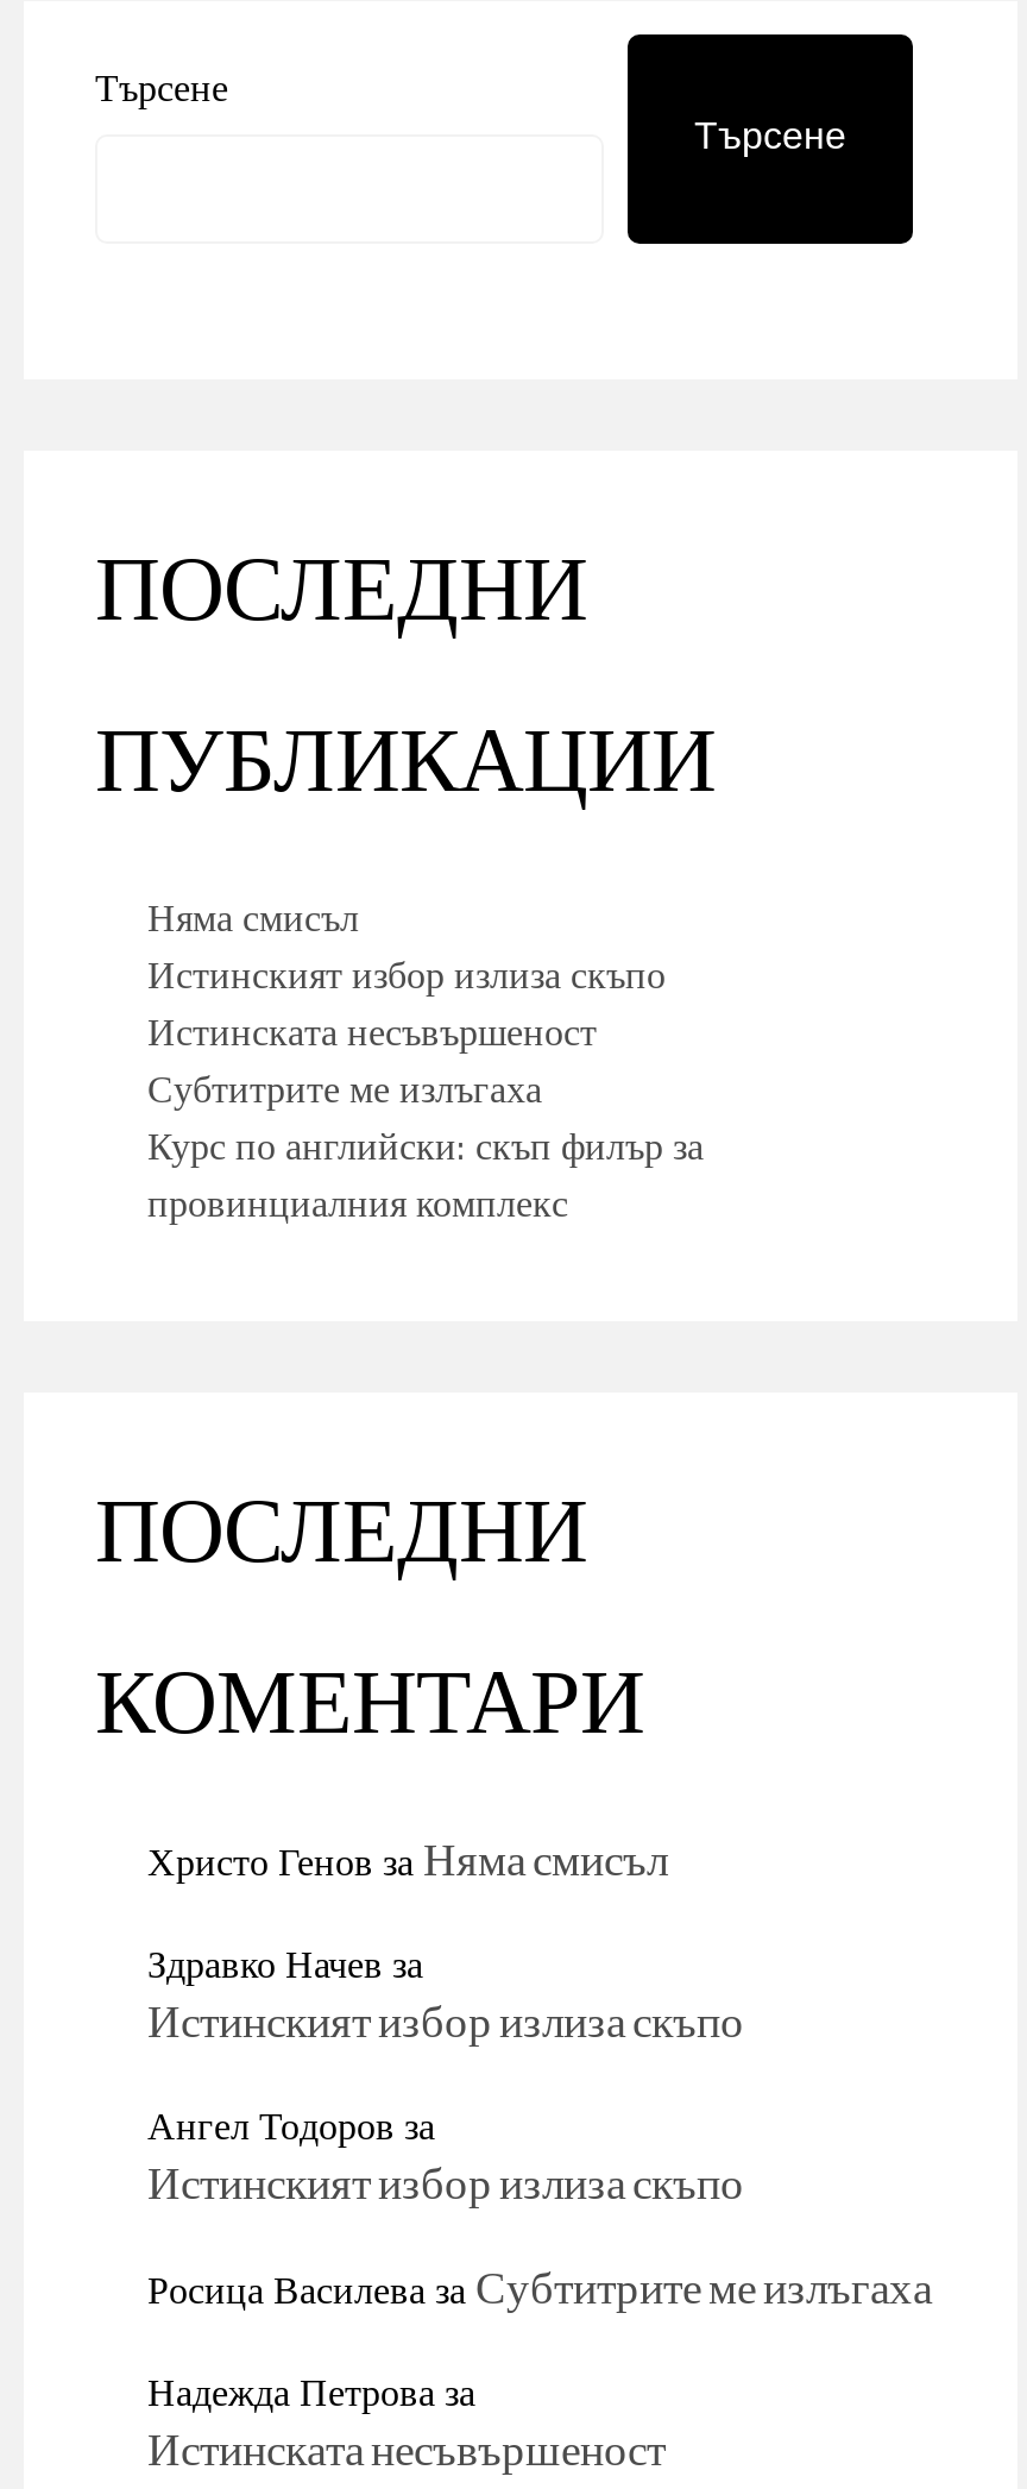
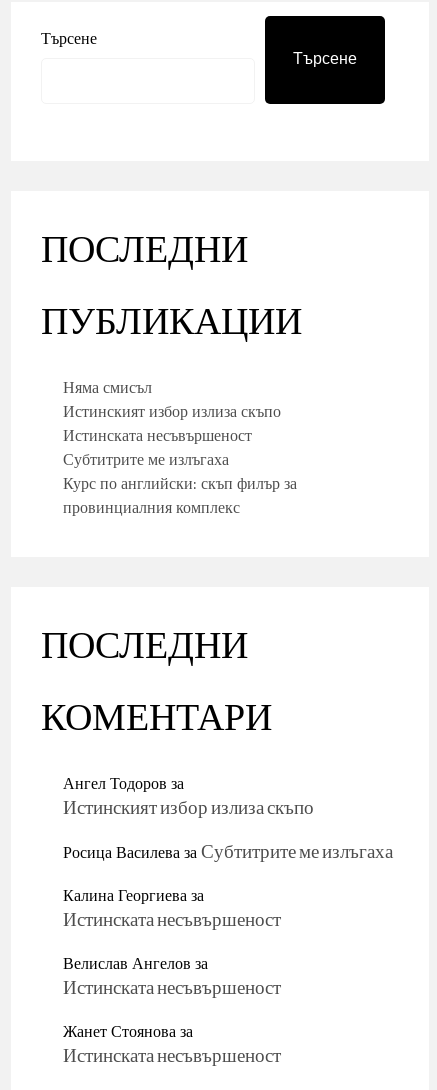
- Христо Генов заНяма смисъл
- Здравко Начев за
- Истинският избор излиза скъпо

moved up: Ангел Тодоров за | Истинският избор излиза скъпо | Росица ВасилевазаСубтитрите ме излъгаха

- Надежда Петроваза
+ Калина Георгиеваза
+ Истинската несъвършеност
+ Велислав Ангелов за
+ Истинската несъвършеност
+ Жанет Стояноваза
